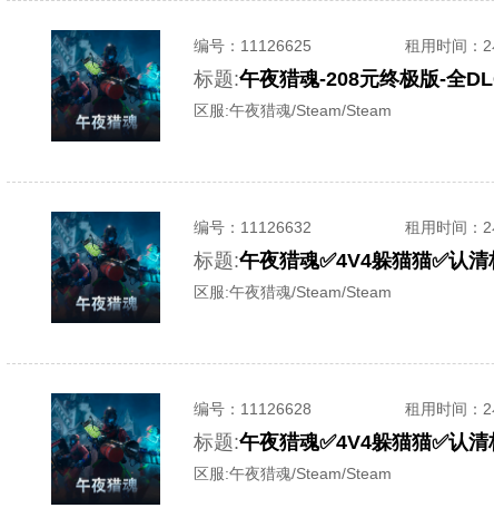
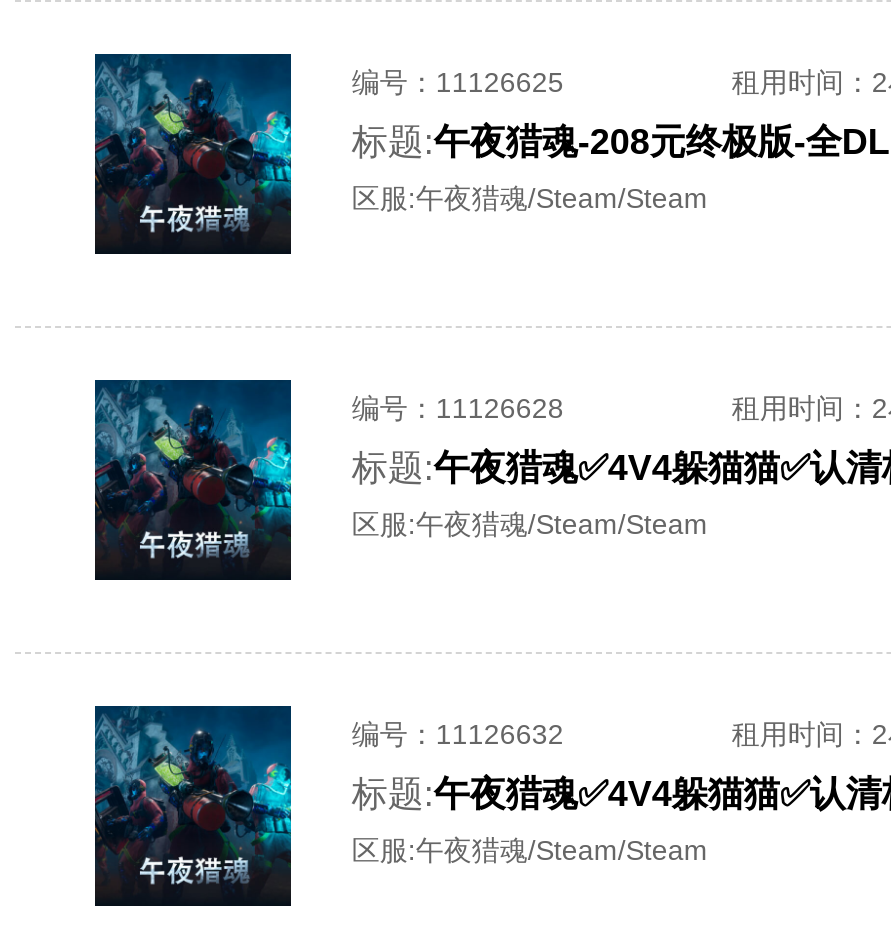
- 编号：11126632
+ 编号：11126628

- 编号：11126628
+ 编号：11126632
